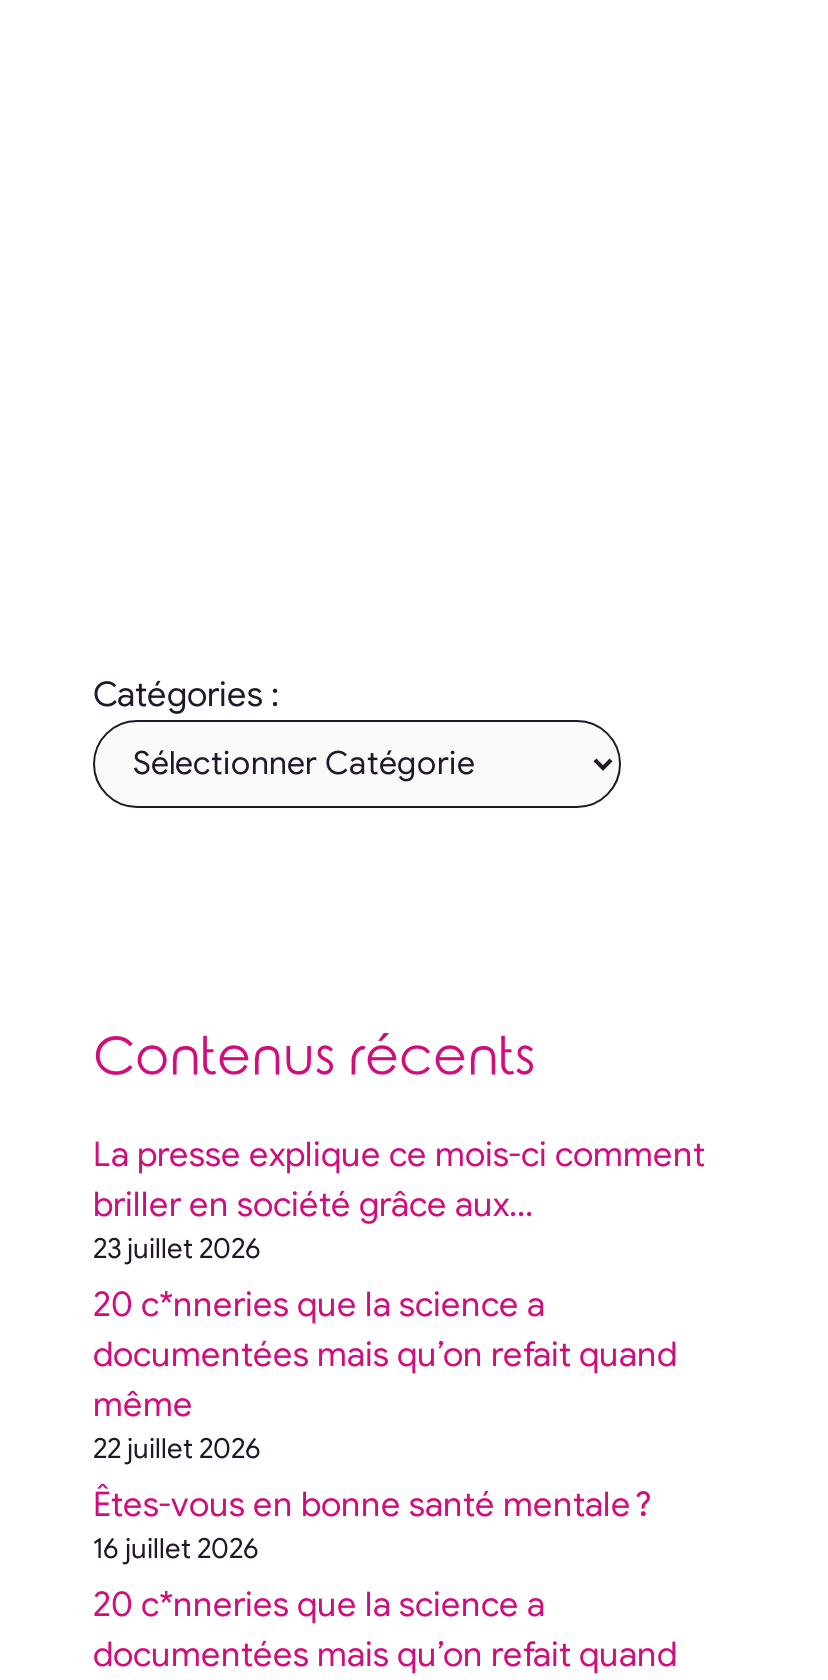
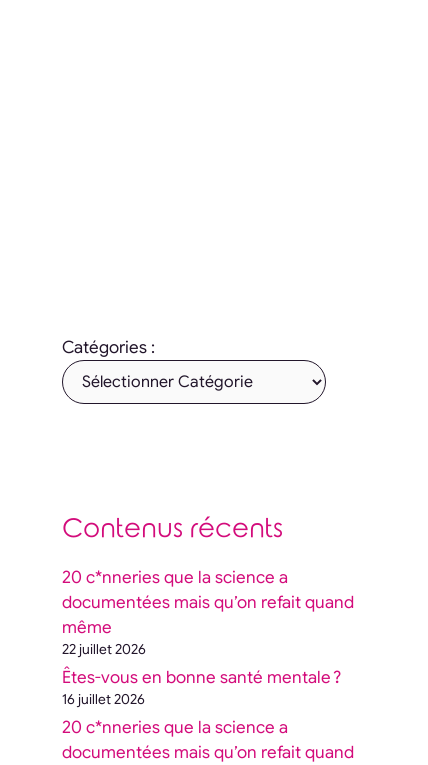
- La presse explique ce mois-ci comment
- briller en société grâce aux…
- 23 juillet 2026
